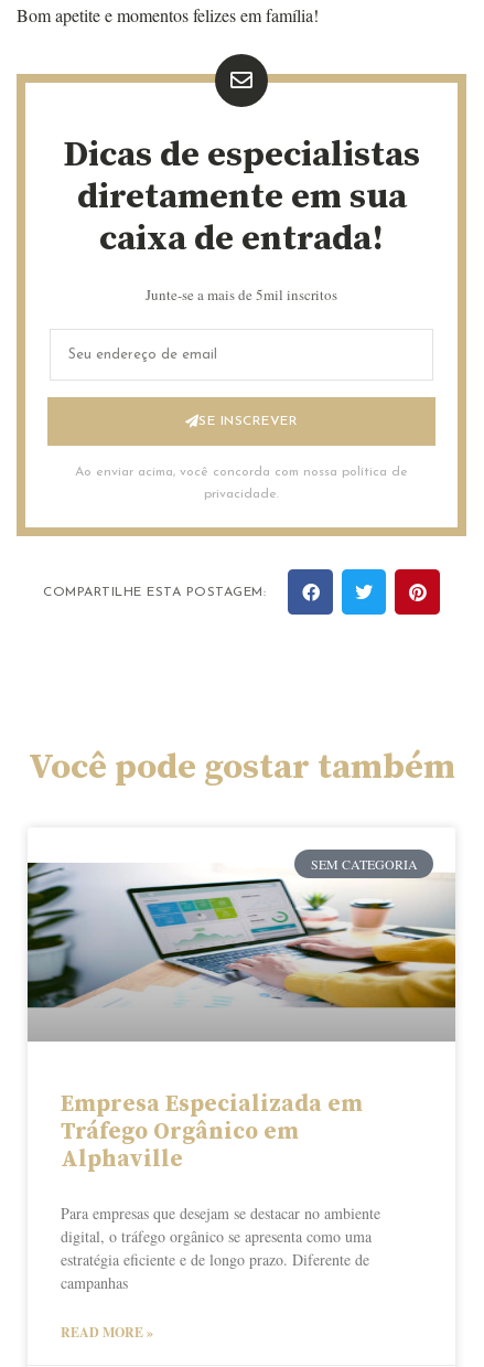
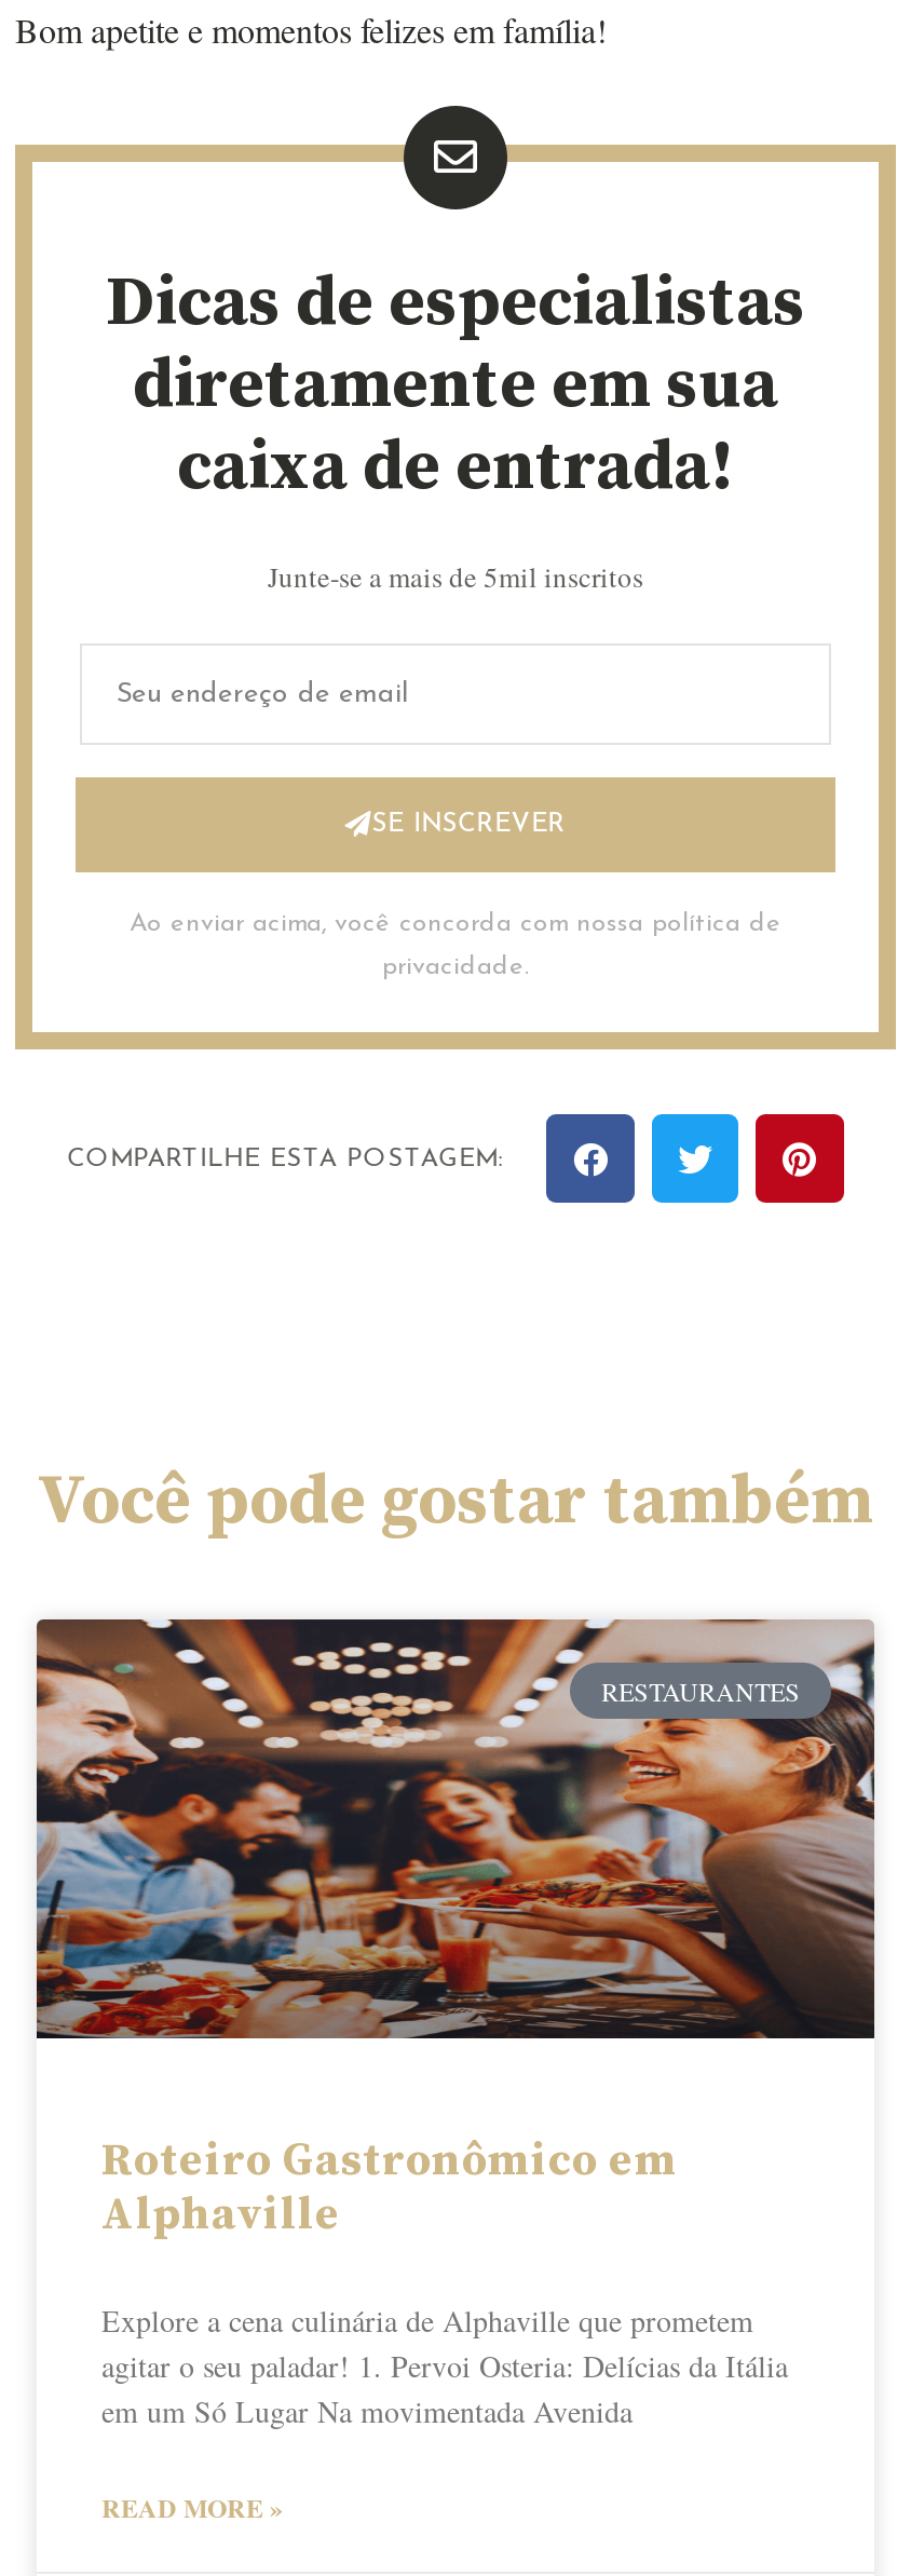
- [image]
- SEM CATEGORIA
+ [image]
+ RESTAURANTES

- Empresa Especializada em
- Tráfego Orgânico em
+ Roteiro Gastronômico em

- Para empresas que desejam se destacar no ambiente
- digital, o tráfego orgânico se apresenta como uma
- estratégia eficiente e de longo prazo. Diferente de
- campanhas
+ Explore a cena culinária de Alphaville que prometem
+ agitar o seu paladar! 1. Pervoi Osteria: Delícias da Itália
+ em um Só Lugar Na movimentada Avenida
